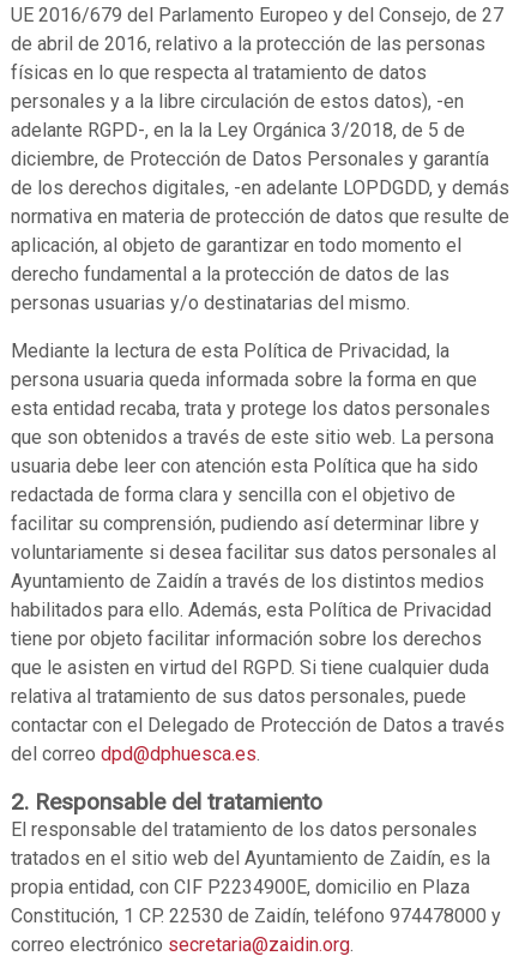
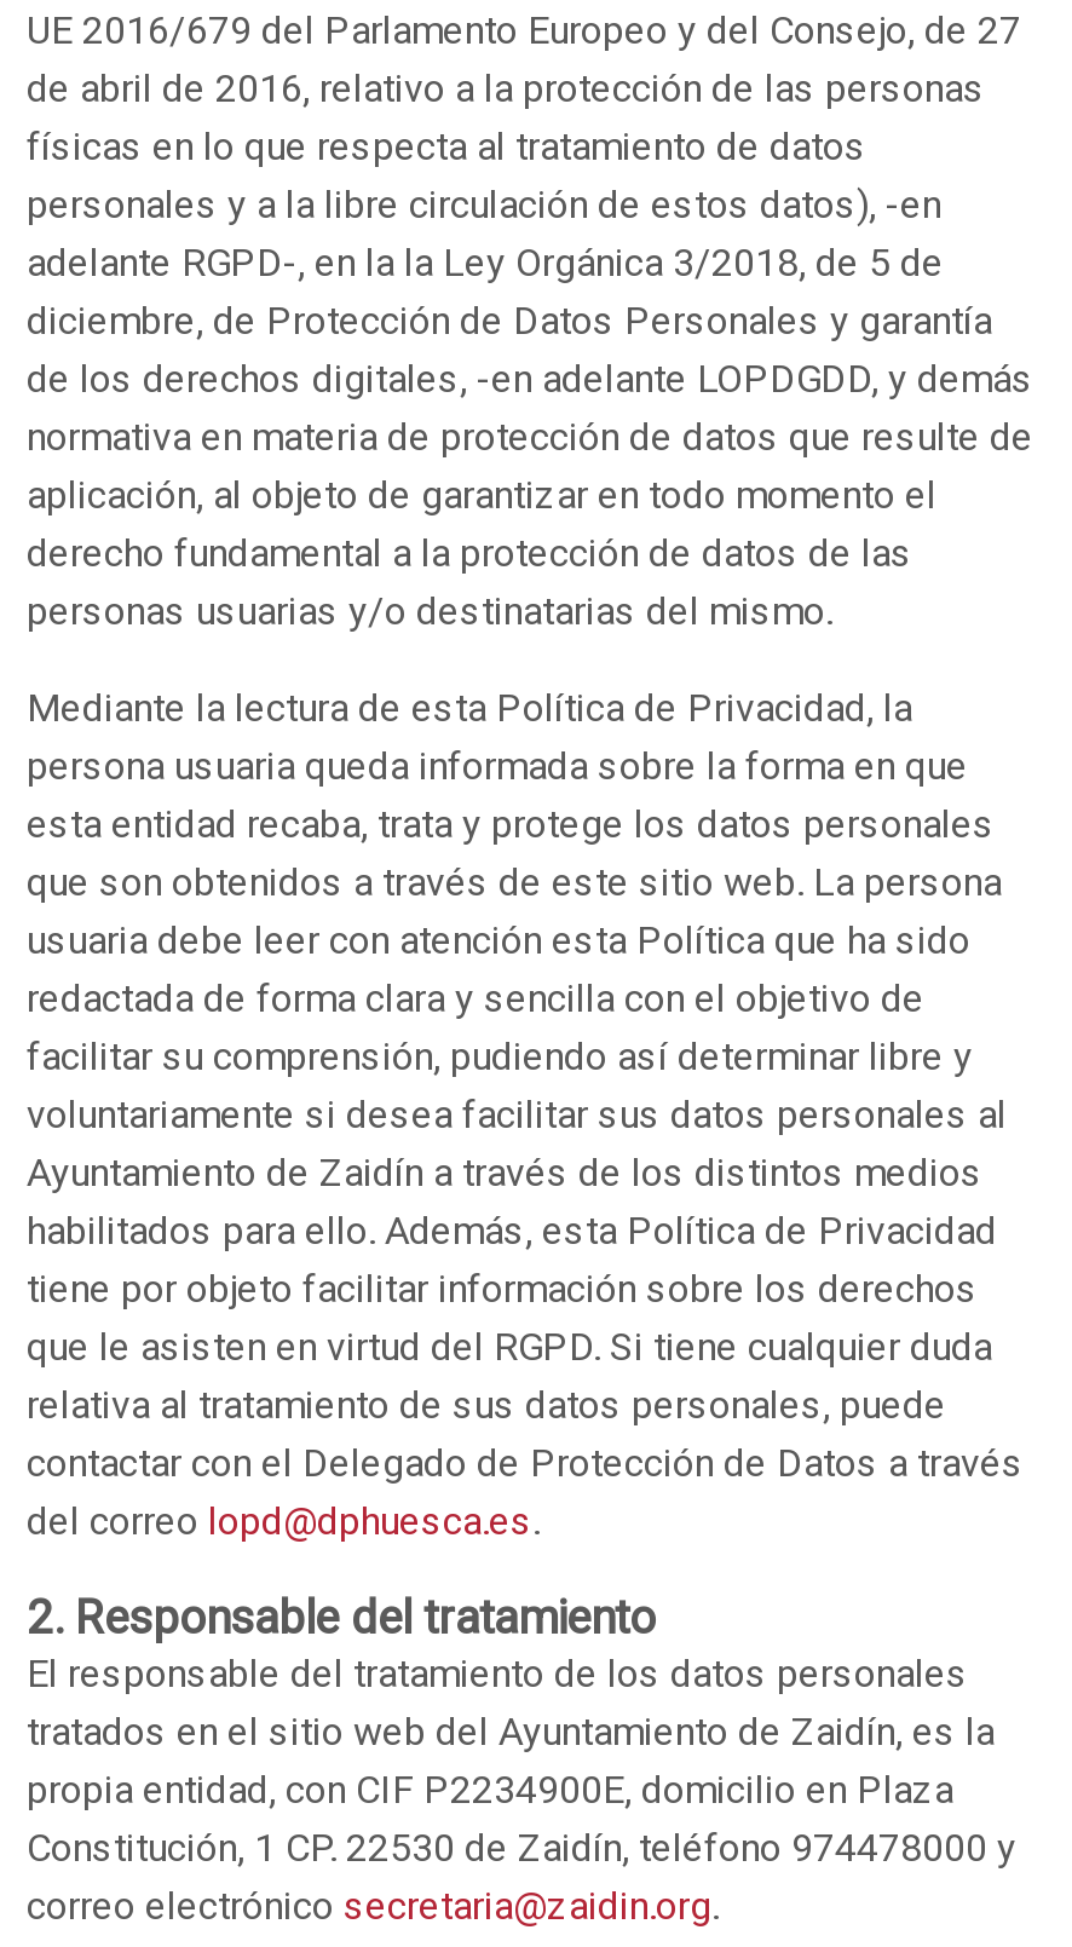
- del correo dpd@dphuesca.es.
+ del correo lopd@dphuesca.es.
